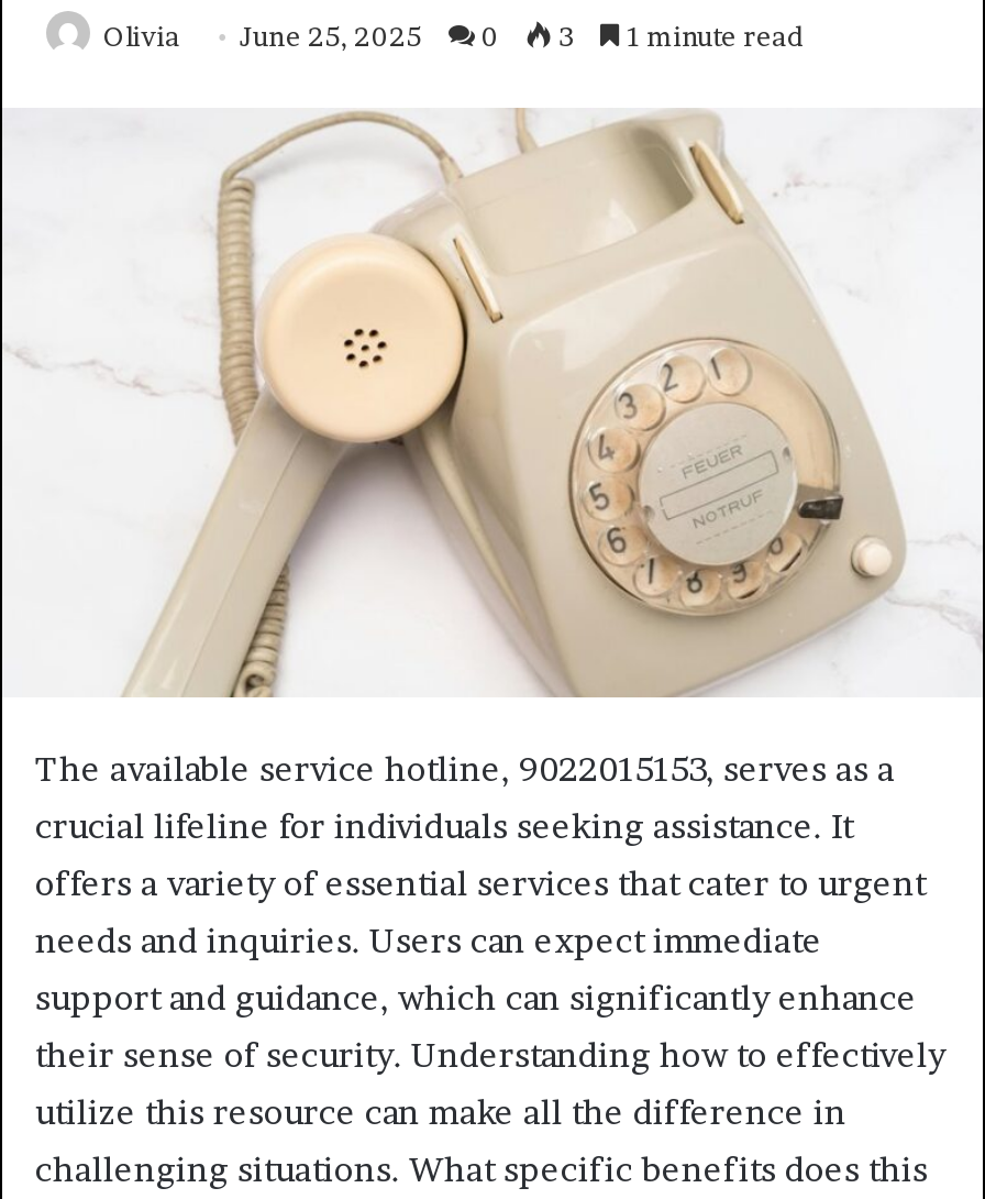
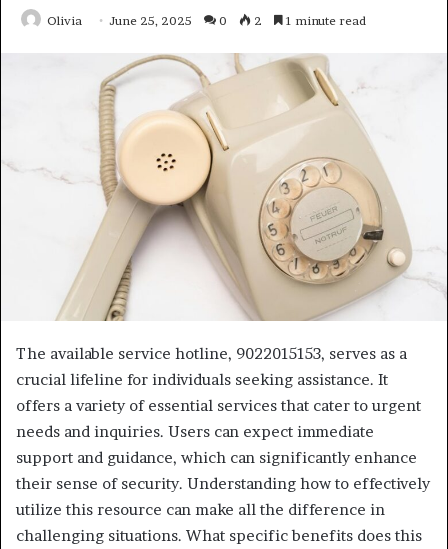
- Olivia June 25, 2025 0 3 1 minute read
+ Olivia June 25, 2025 0 2 1 minute read
